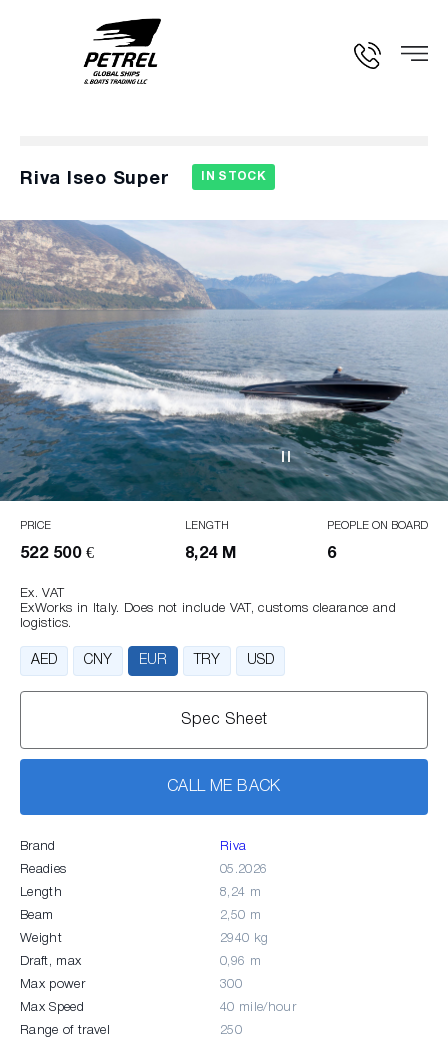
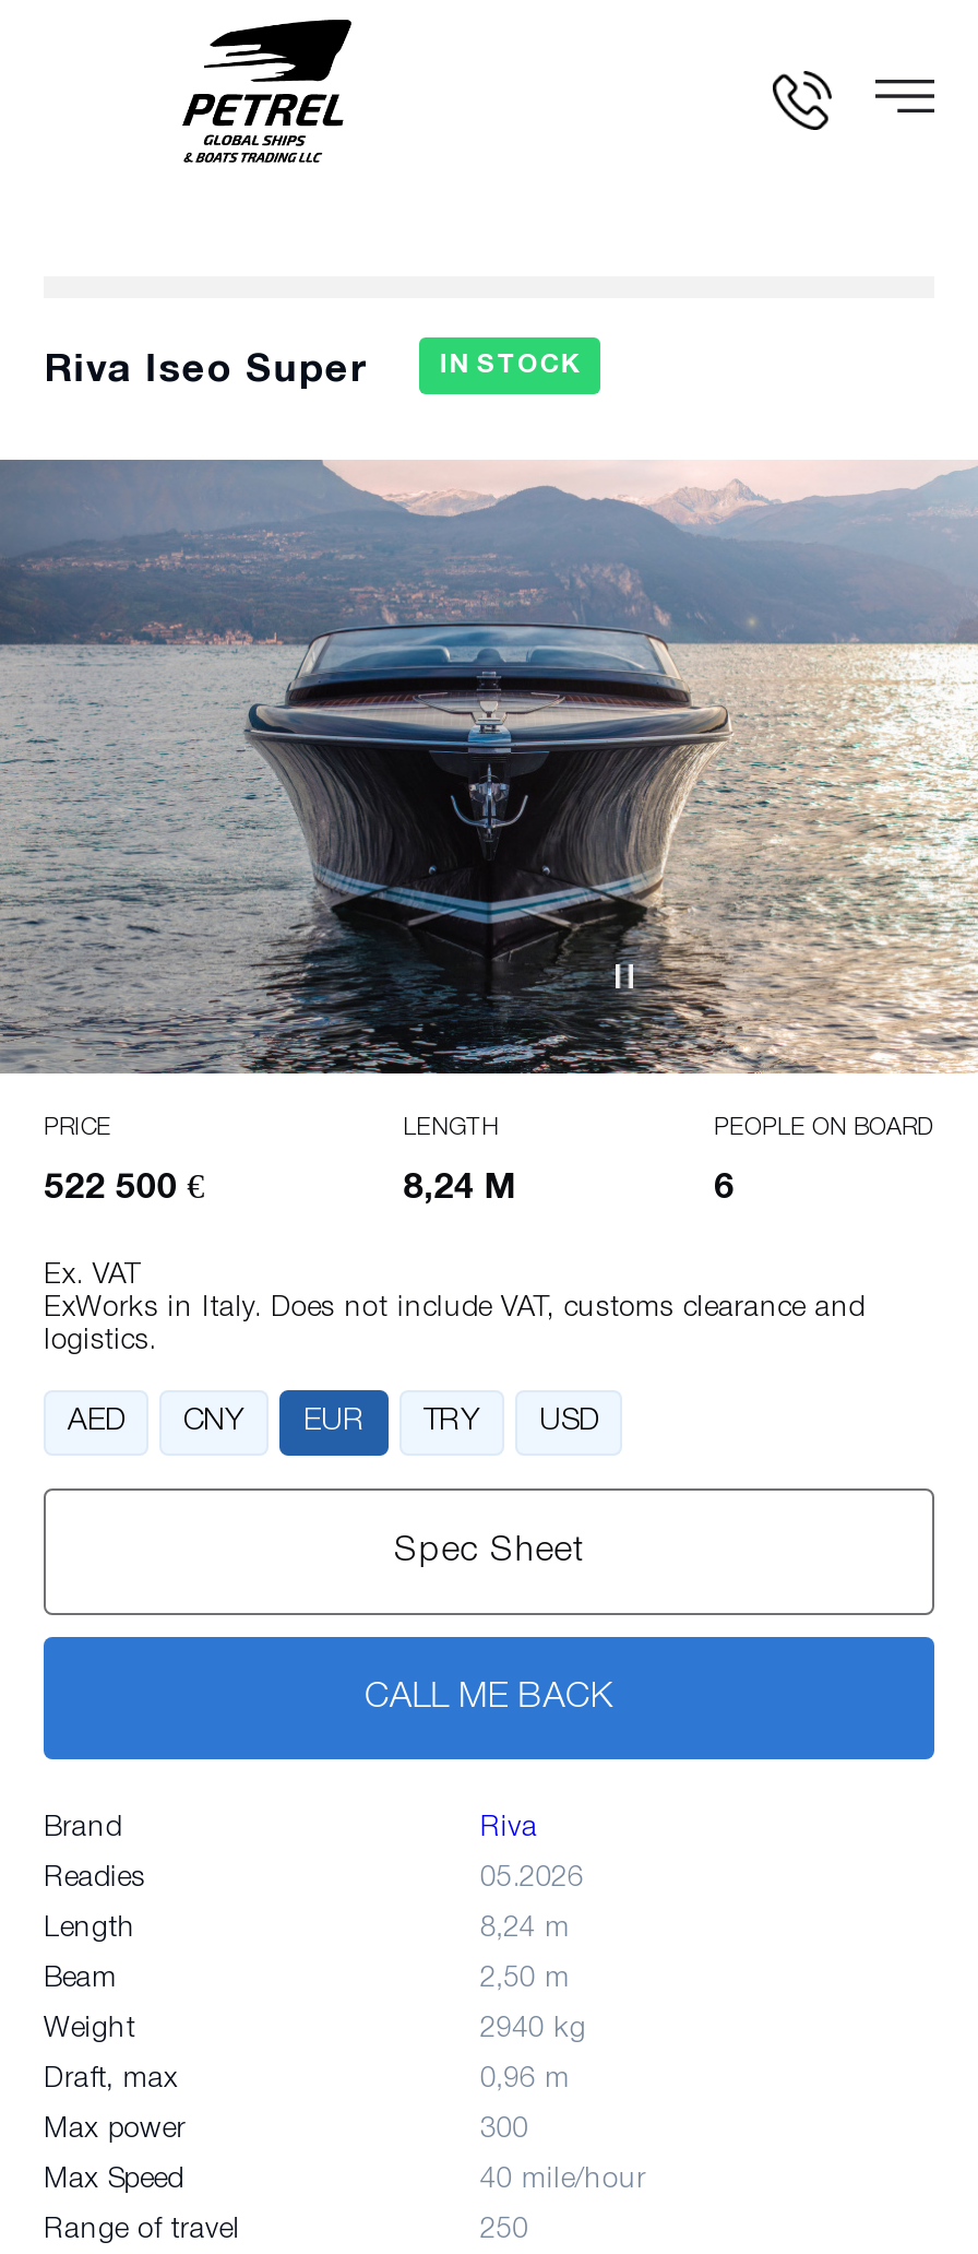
- [image]
+ [image]
